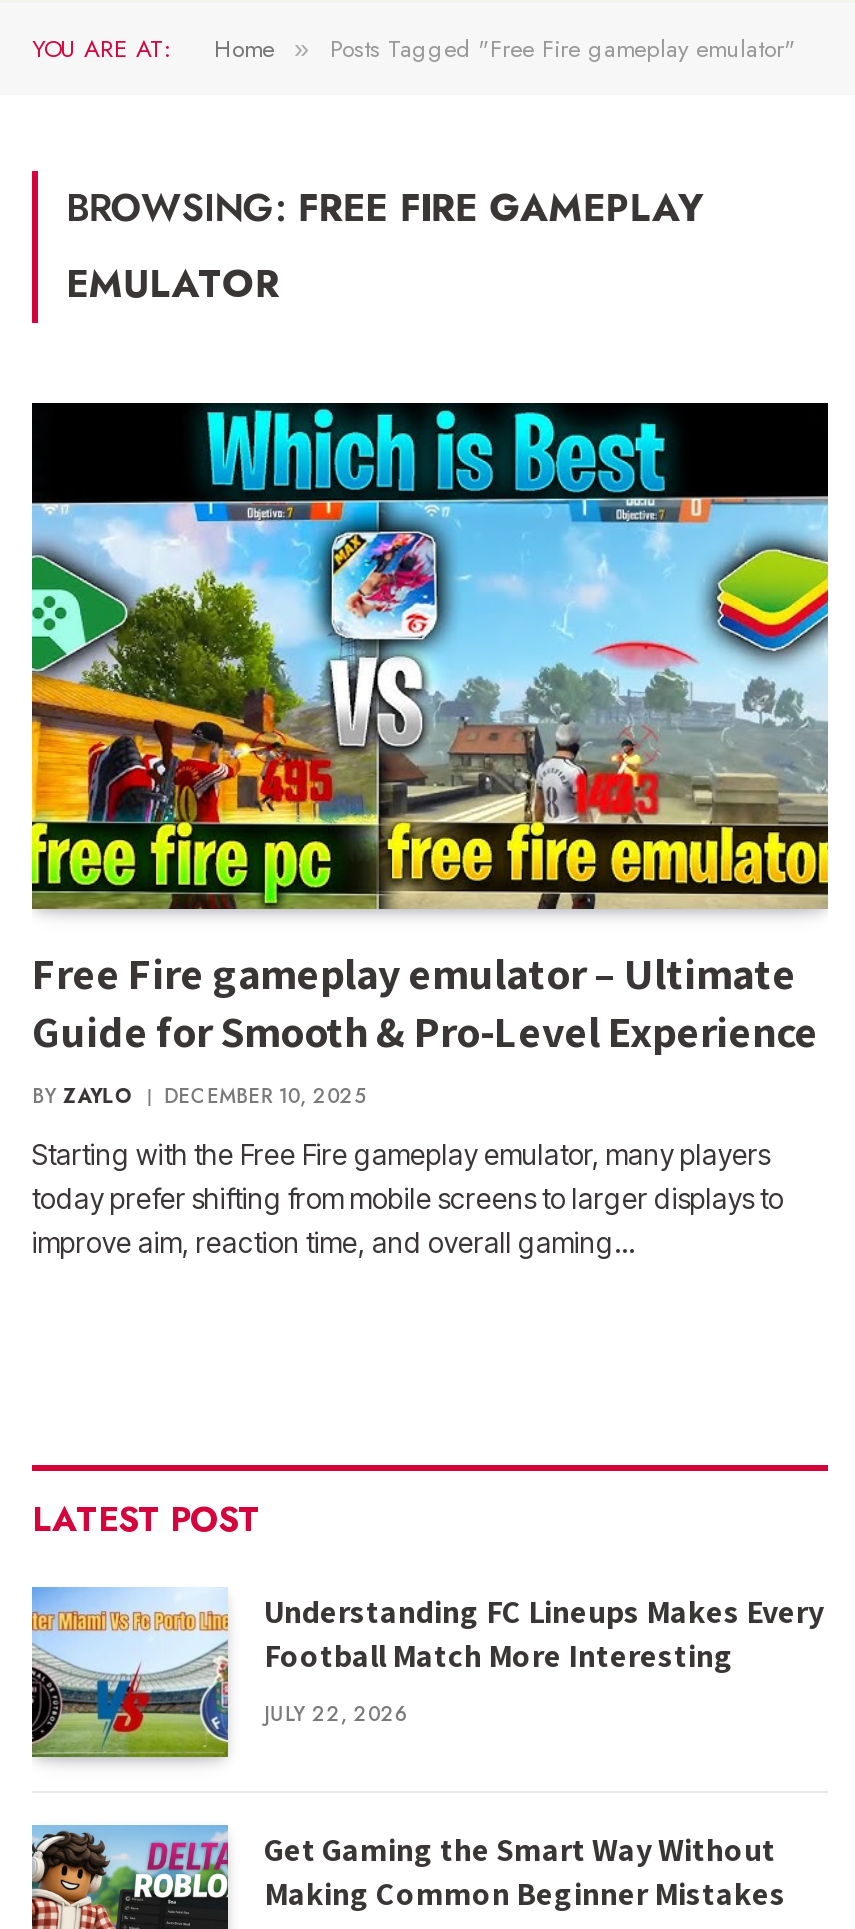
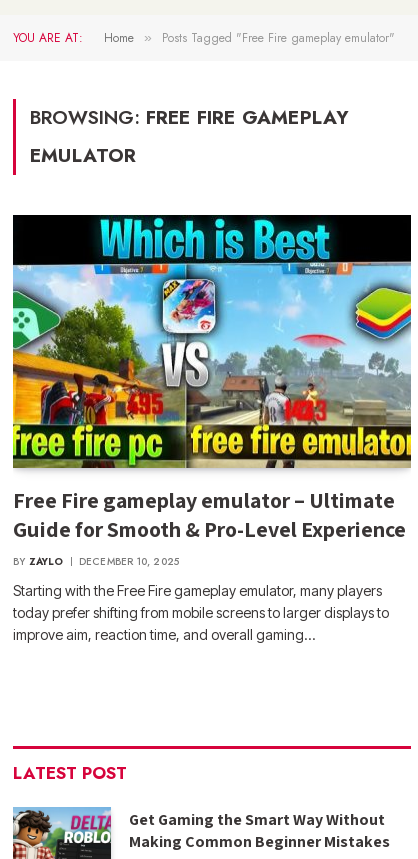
- [image]
- Understanding FC Lineups Makes Every
- Football Match More Interesting
- JULY 22, 2026
